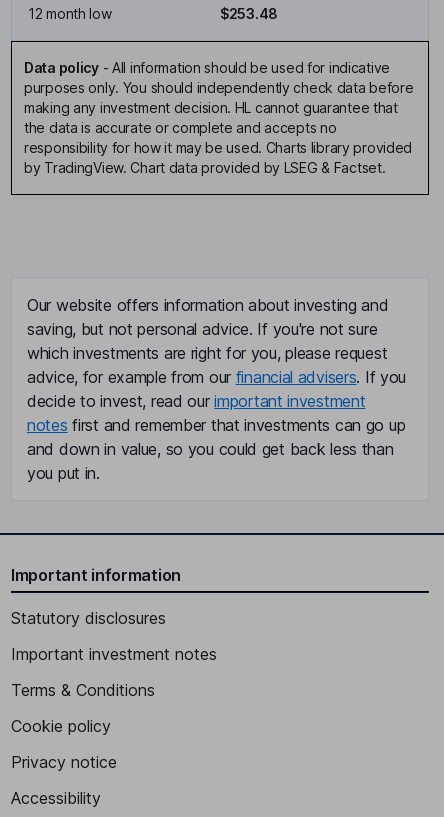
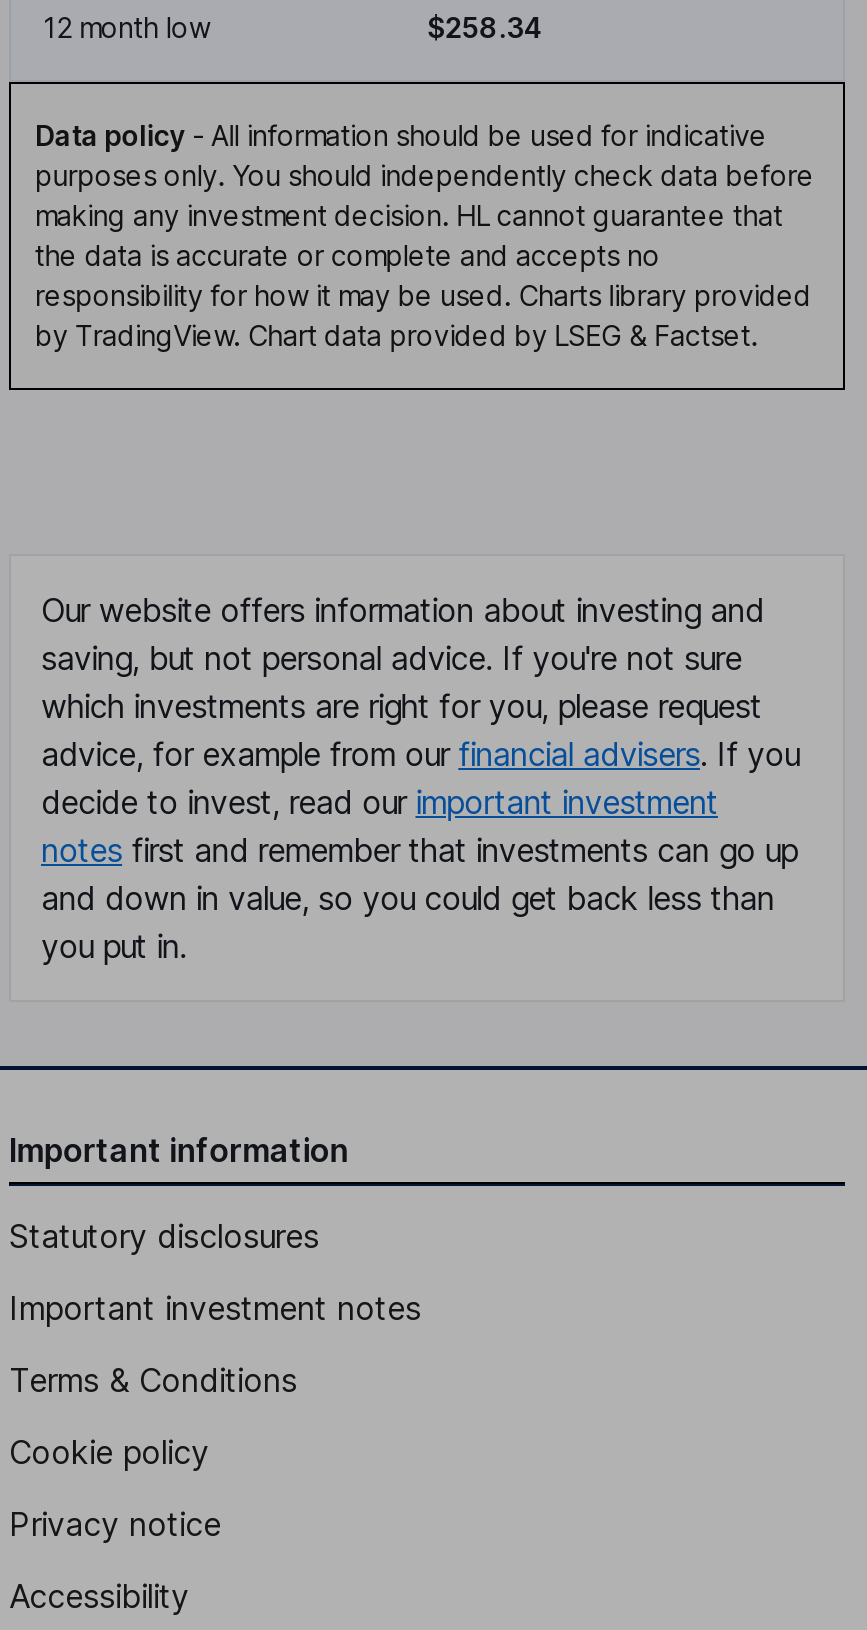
- $253.48
+ $258.34
